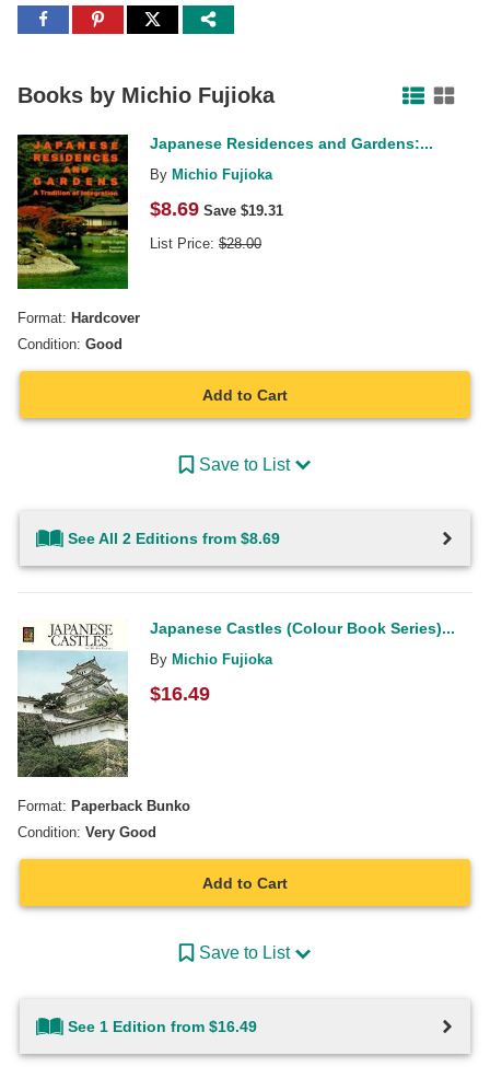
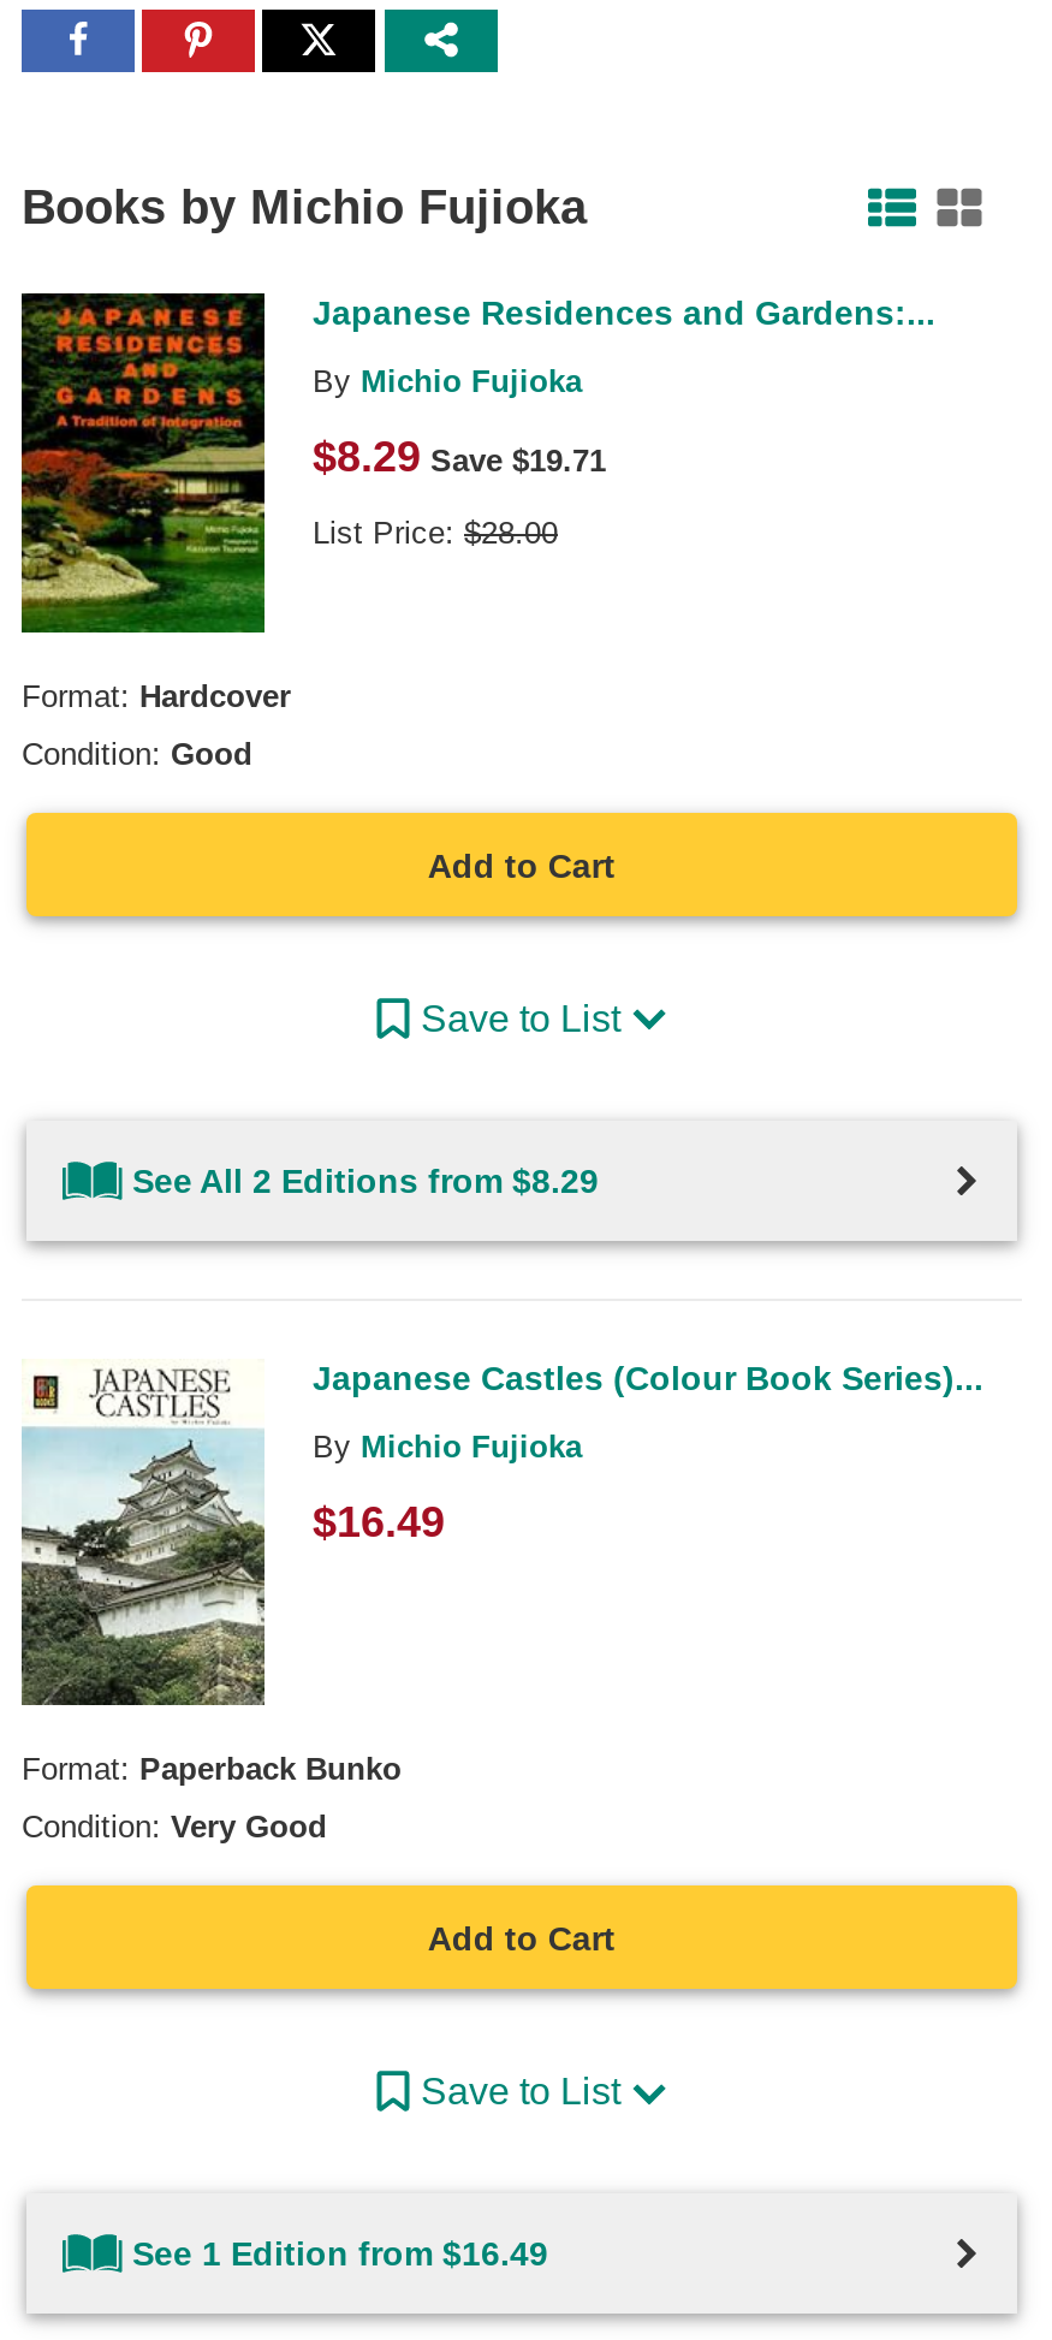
- $8.69 Save $19.31
+ $8.29 Save $19.71

- See All 2 Editions from $8.69
+ See All 2 Editions from $8.29
